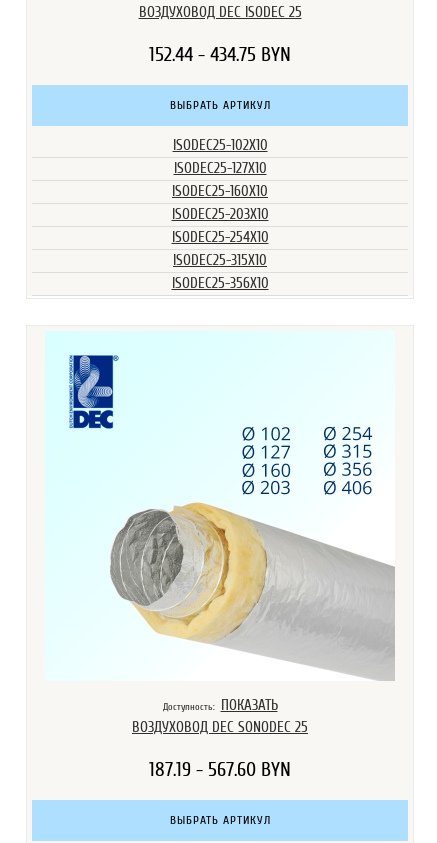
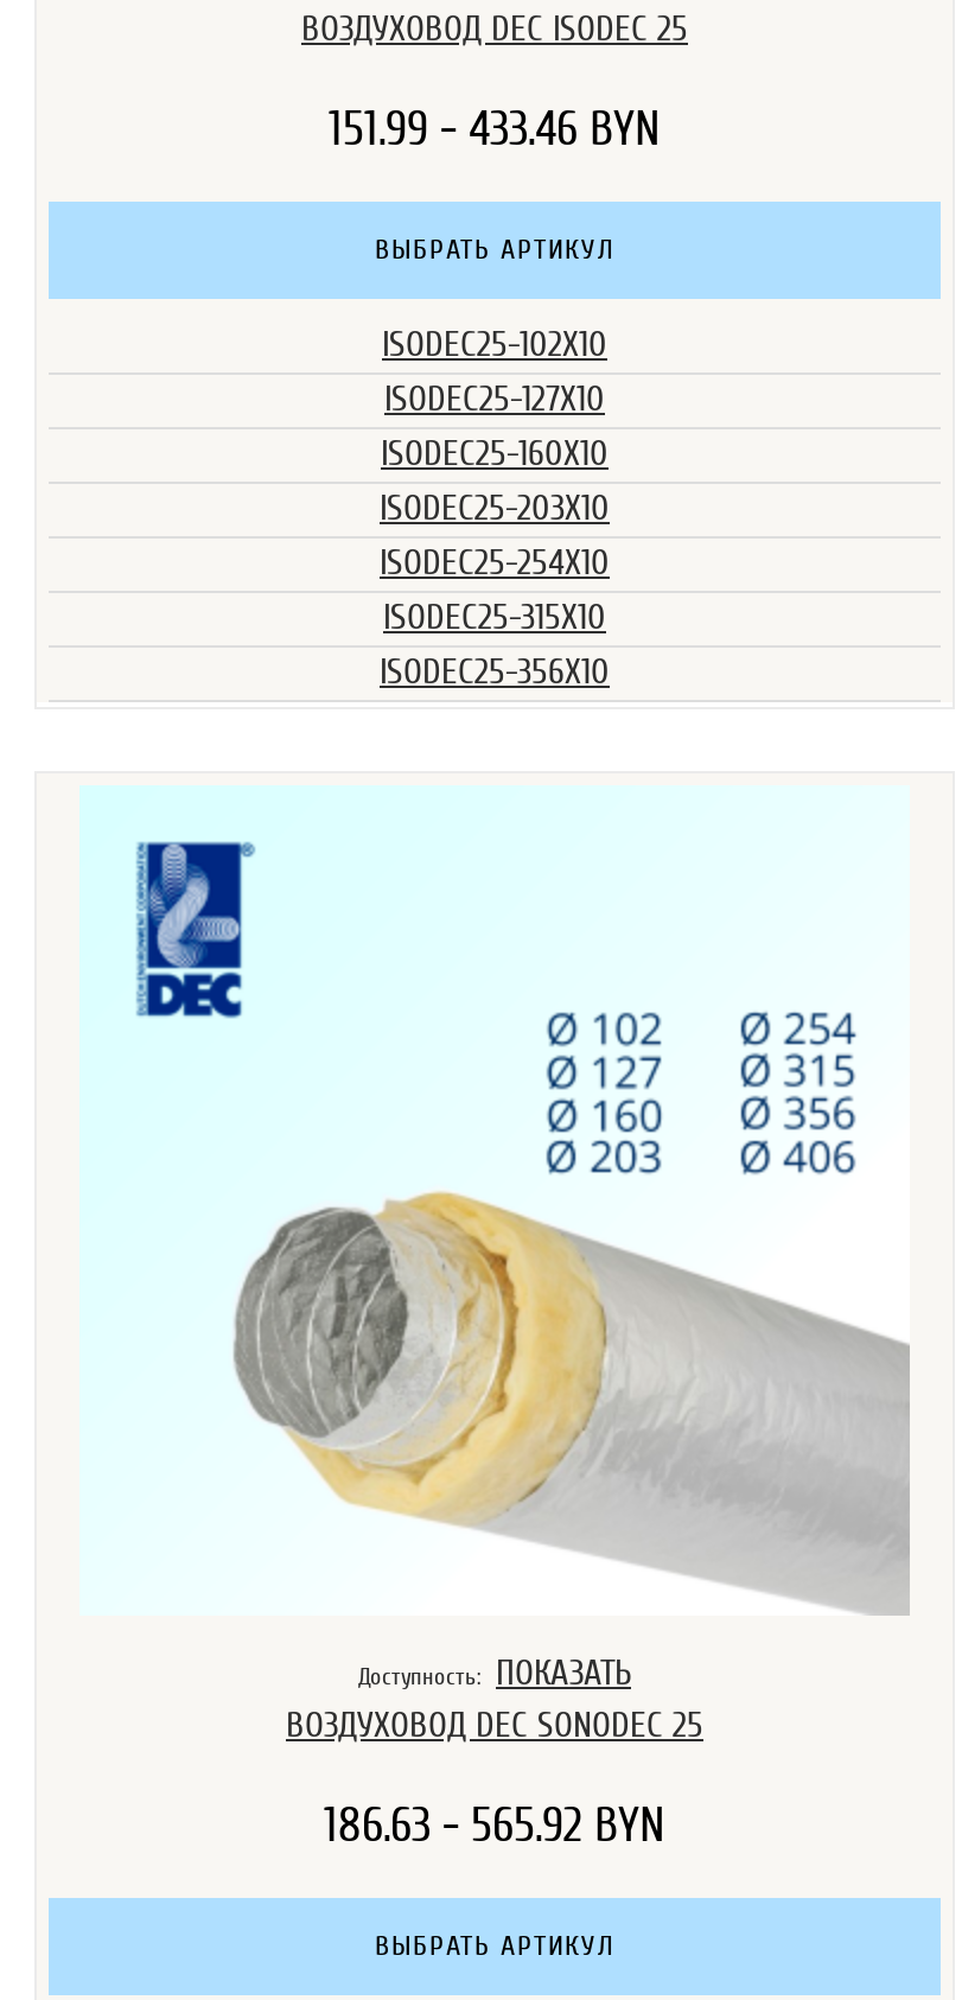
- 152.44 - 434.75 BYN
+ 151.99 - 433.46 BYN

- 187.19 - 567.60 BYN
+ 186.63 - 565.92 BYN
